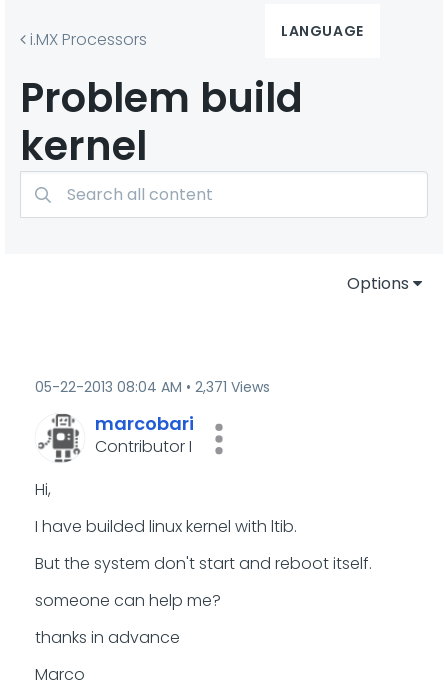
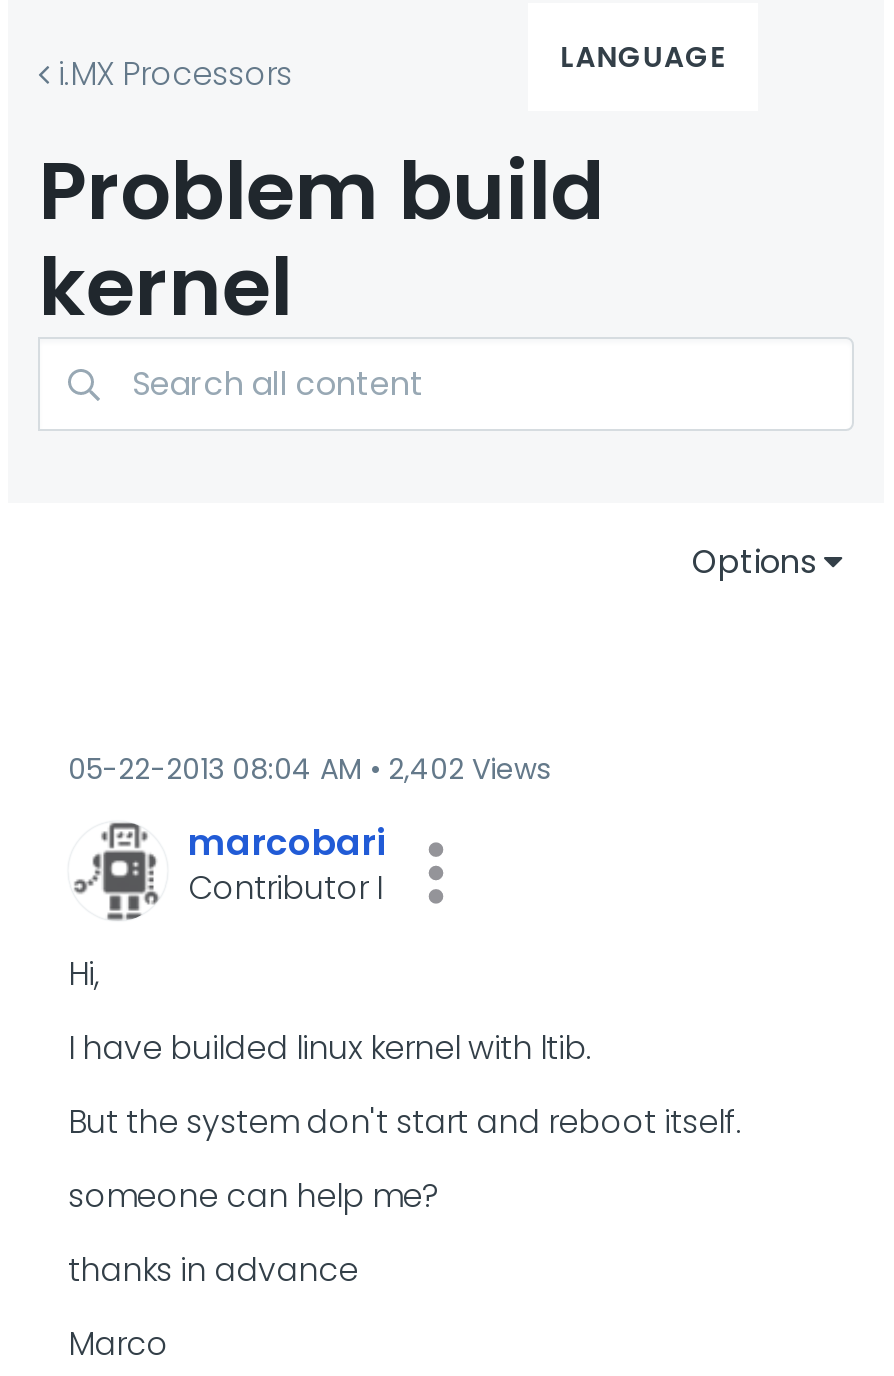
- 05-22-2013 08:04 AM 2,371 Views
+ 05-22-2013 08:04 AM 2,402 Views
